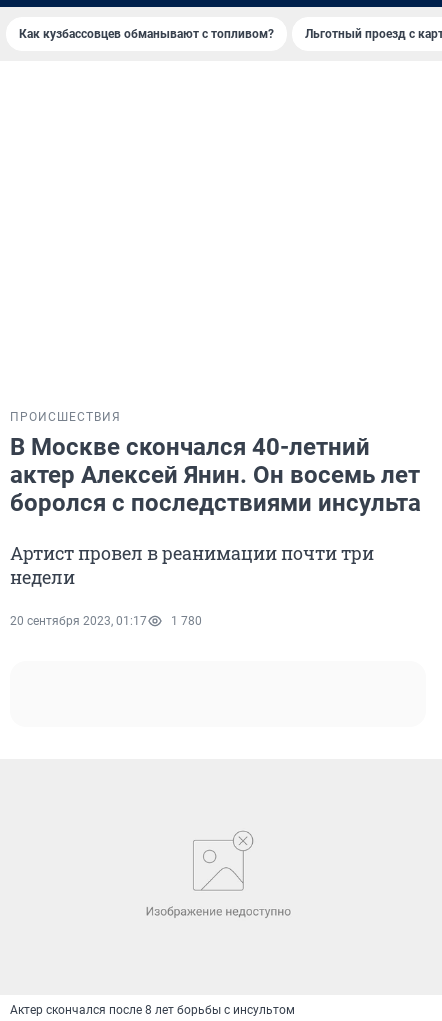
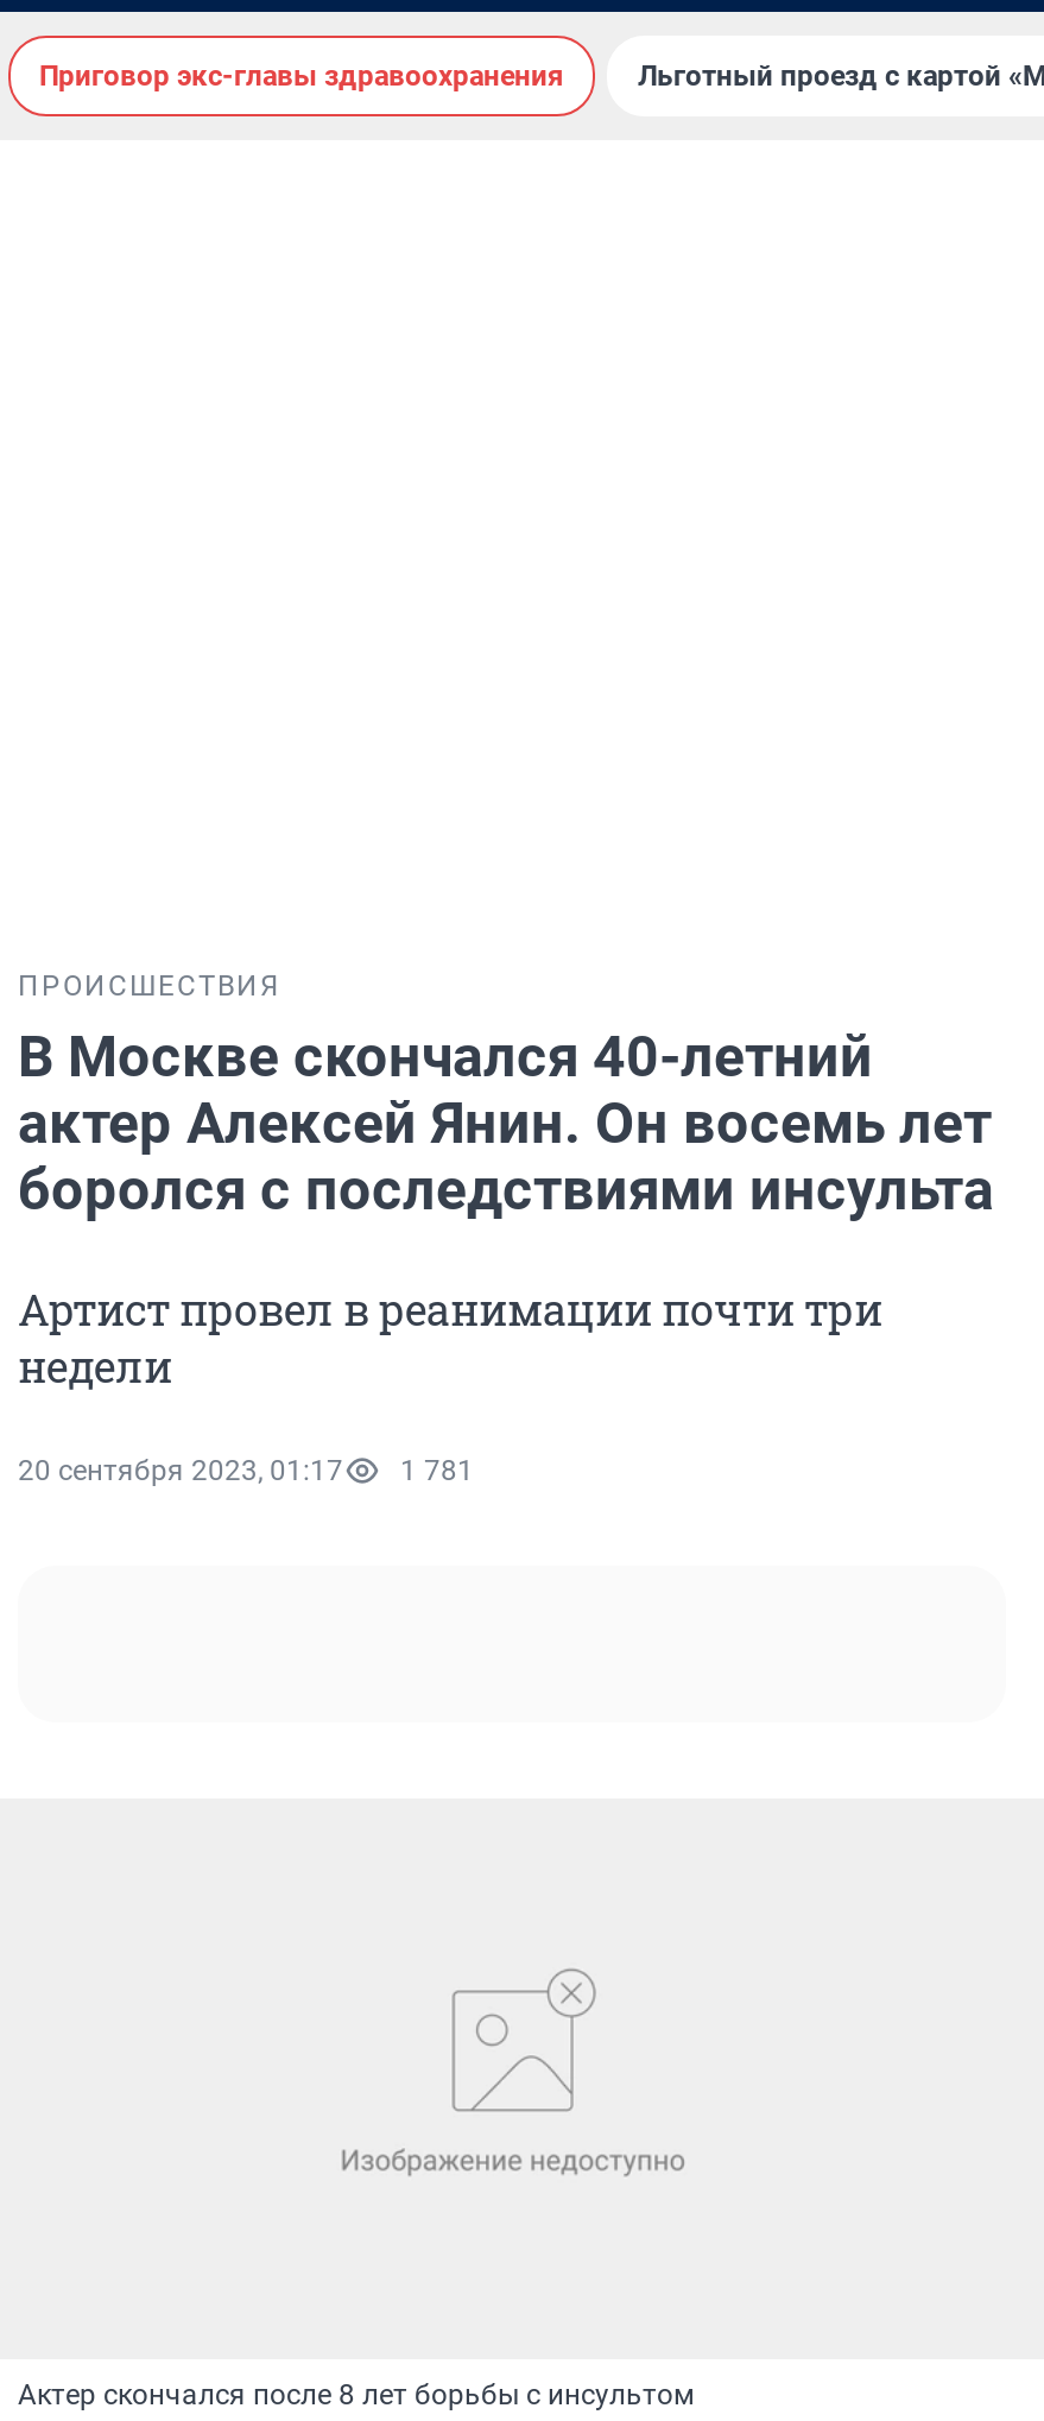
- Как кузбассовцев обманывают с топливом?
+ Приговор экс-главы здравоохранения

- 20 сентября 2023, 01:17 1 780
+ 20 сентября 2023, 01:17 1 781
